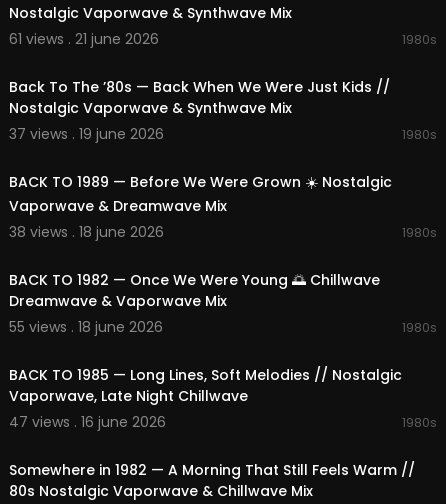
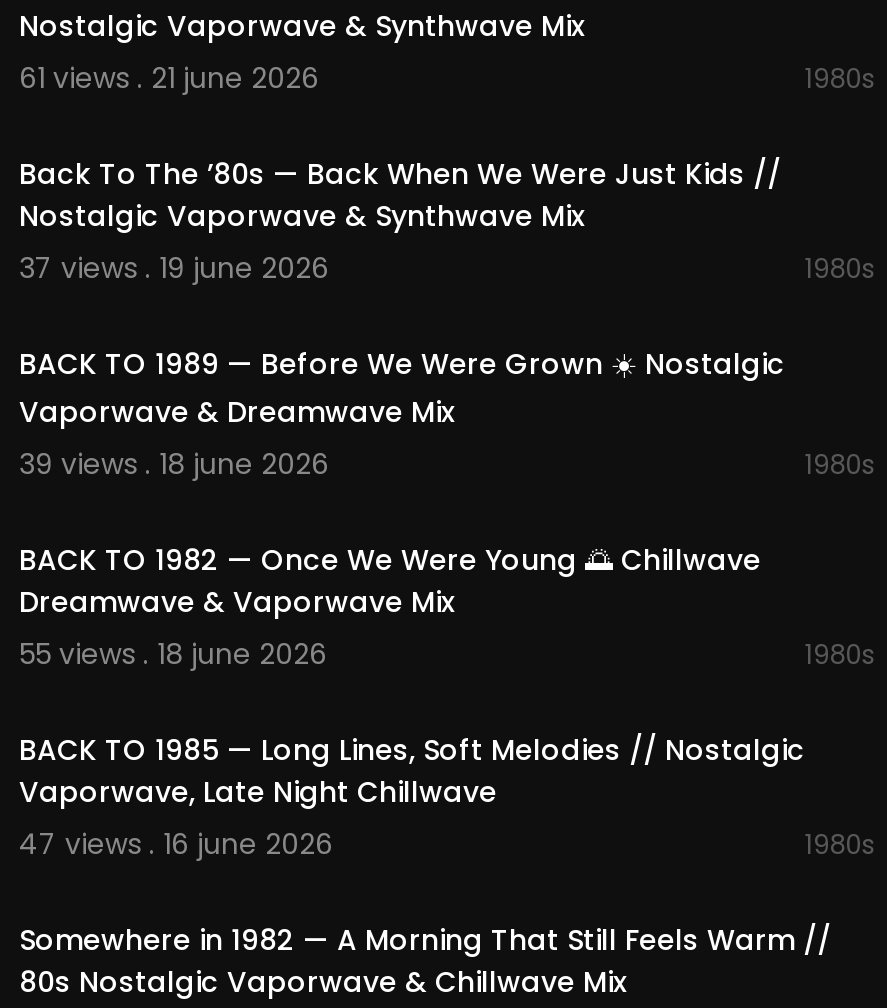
- 38 views . 18 june 2026
+ 39 views . 18 june 2026
